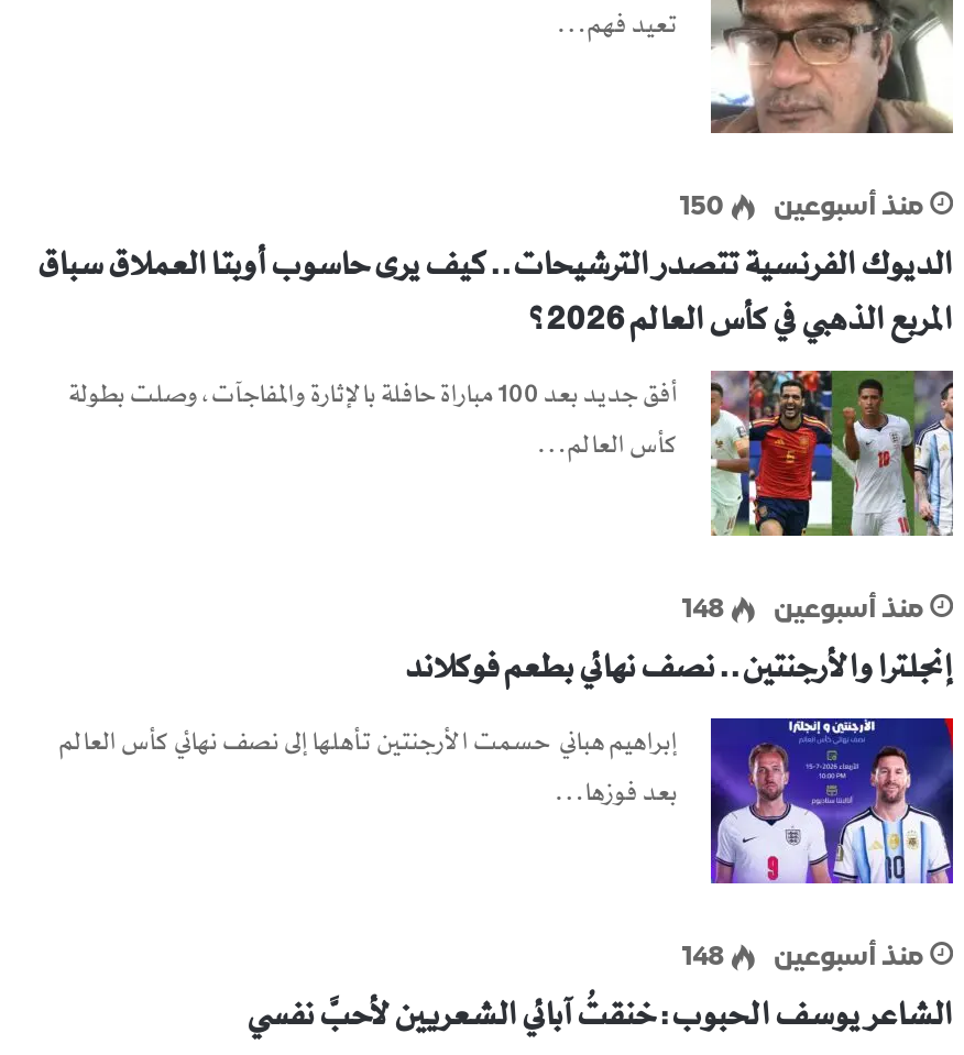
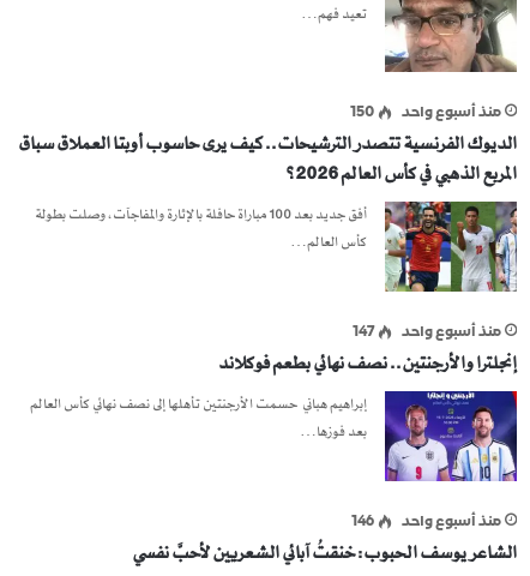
- منذ أسبوعين
+ منذ أسبوع واحد

- منذ أسبوعين
- 148
+ منذ أسبوع واحد
+ 147

- منذ أسبوعين
- 148
+ منذ أسبوع واحد
+ 146
